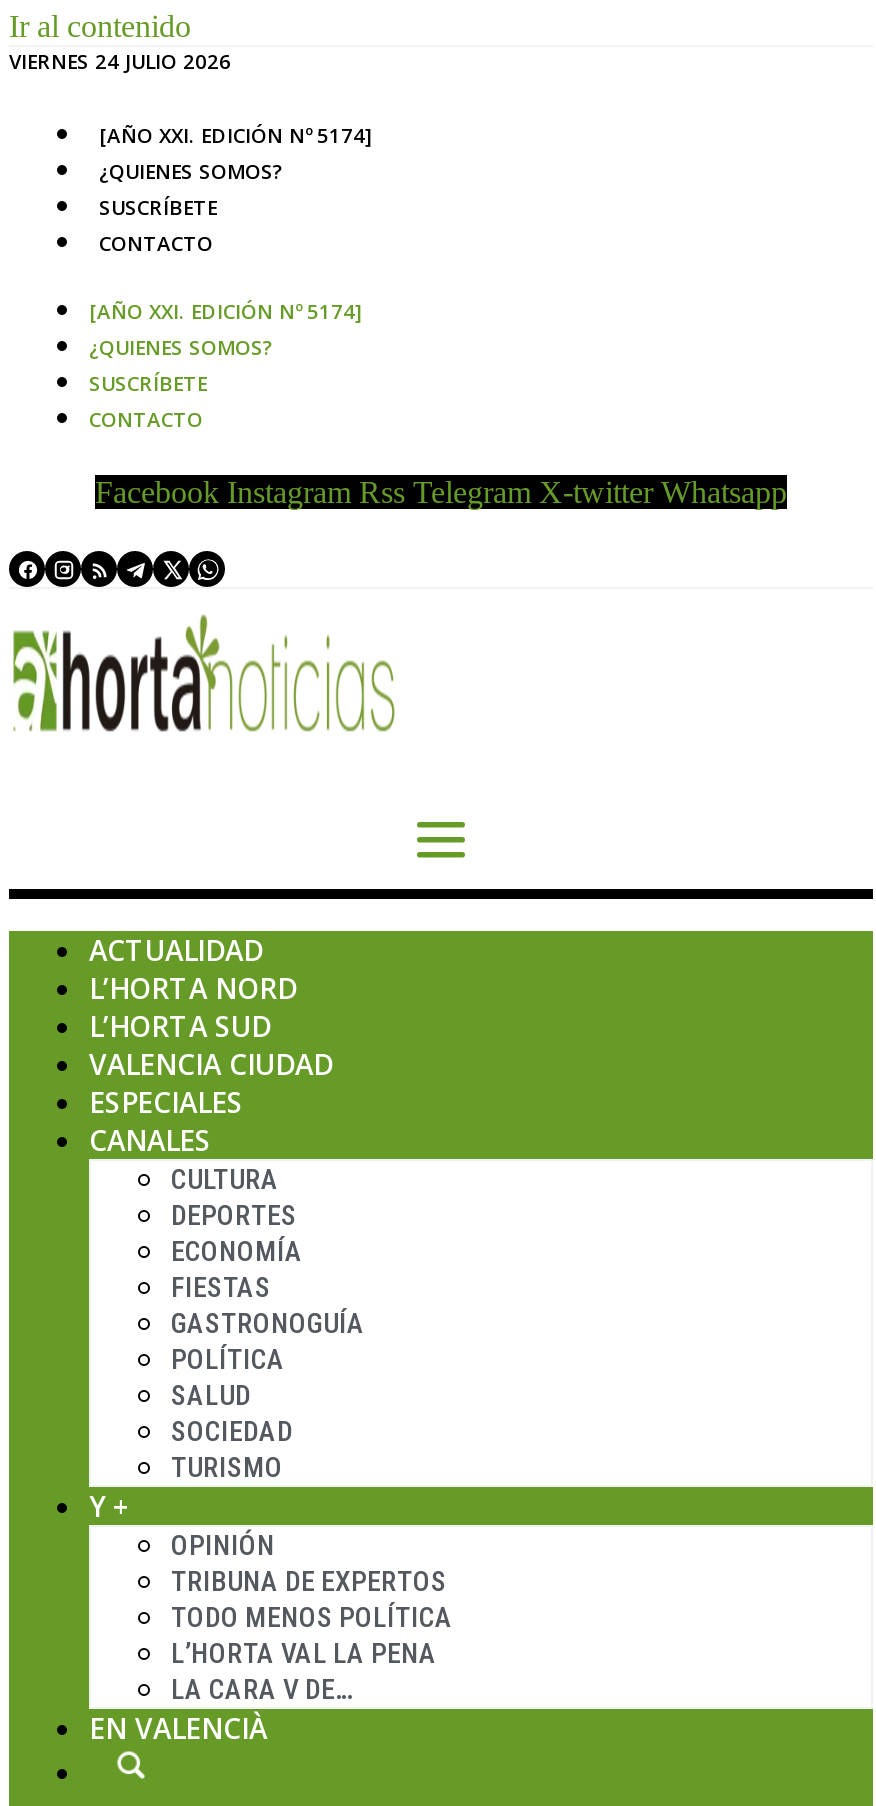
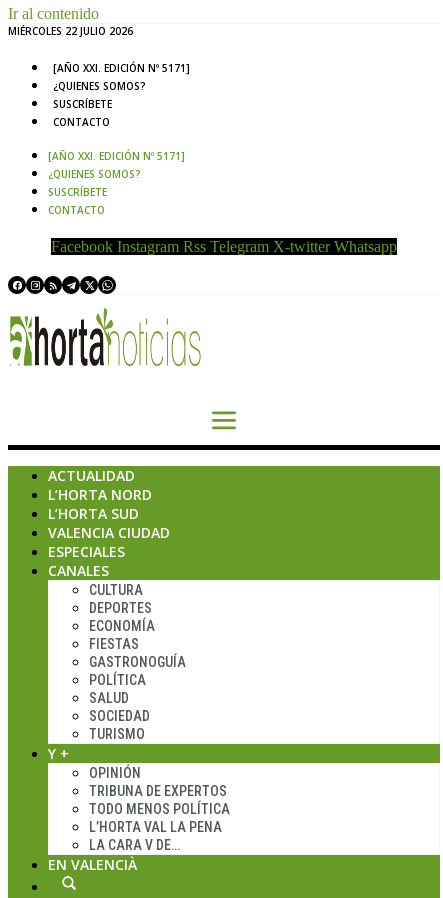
- VIERNES 24 JULIO 2026
+ MIÉRCOLES 22 JULIO 2026

- [AÑO XXI. EDICIÓN Nº 5174]
+ [AÑO XXI. EDICIÓN Nº 5171]

- [AÑO XXI. EDICIÓN Nº 5174]
+ [AÑO XXI. EDICIÓN Nº 5171]
